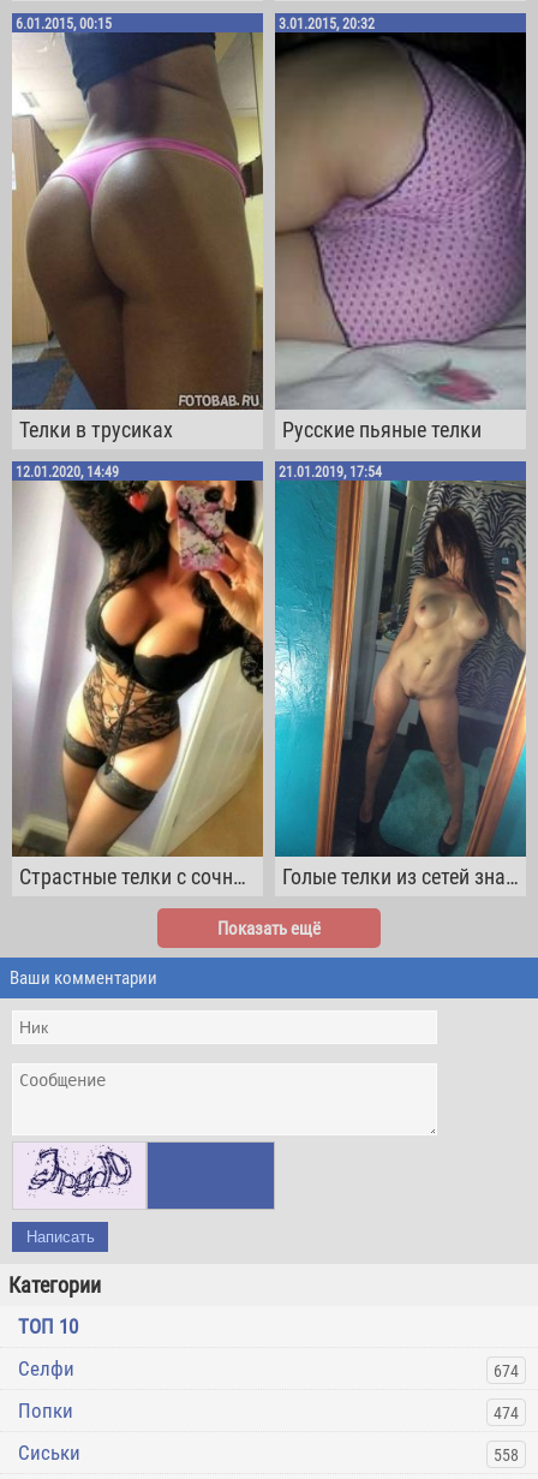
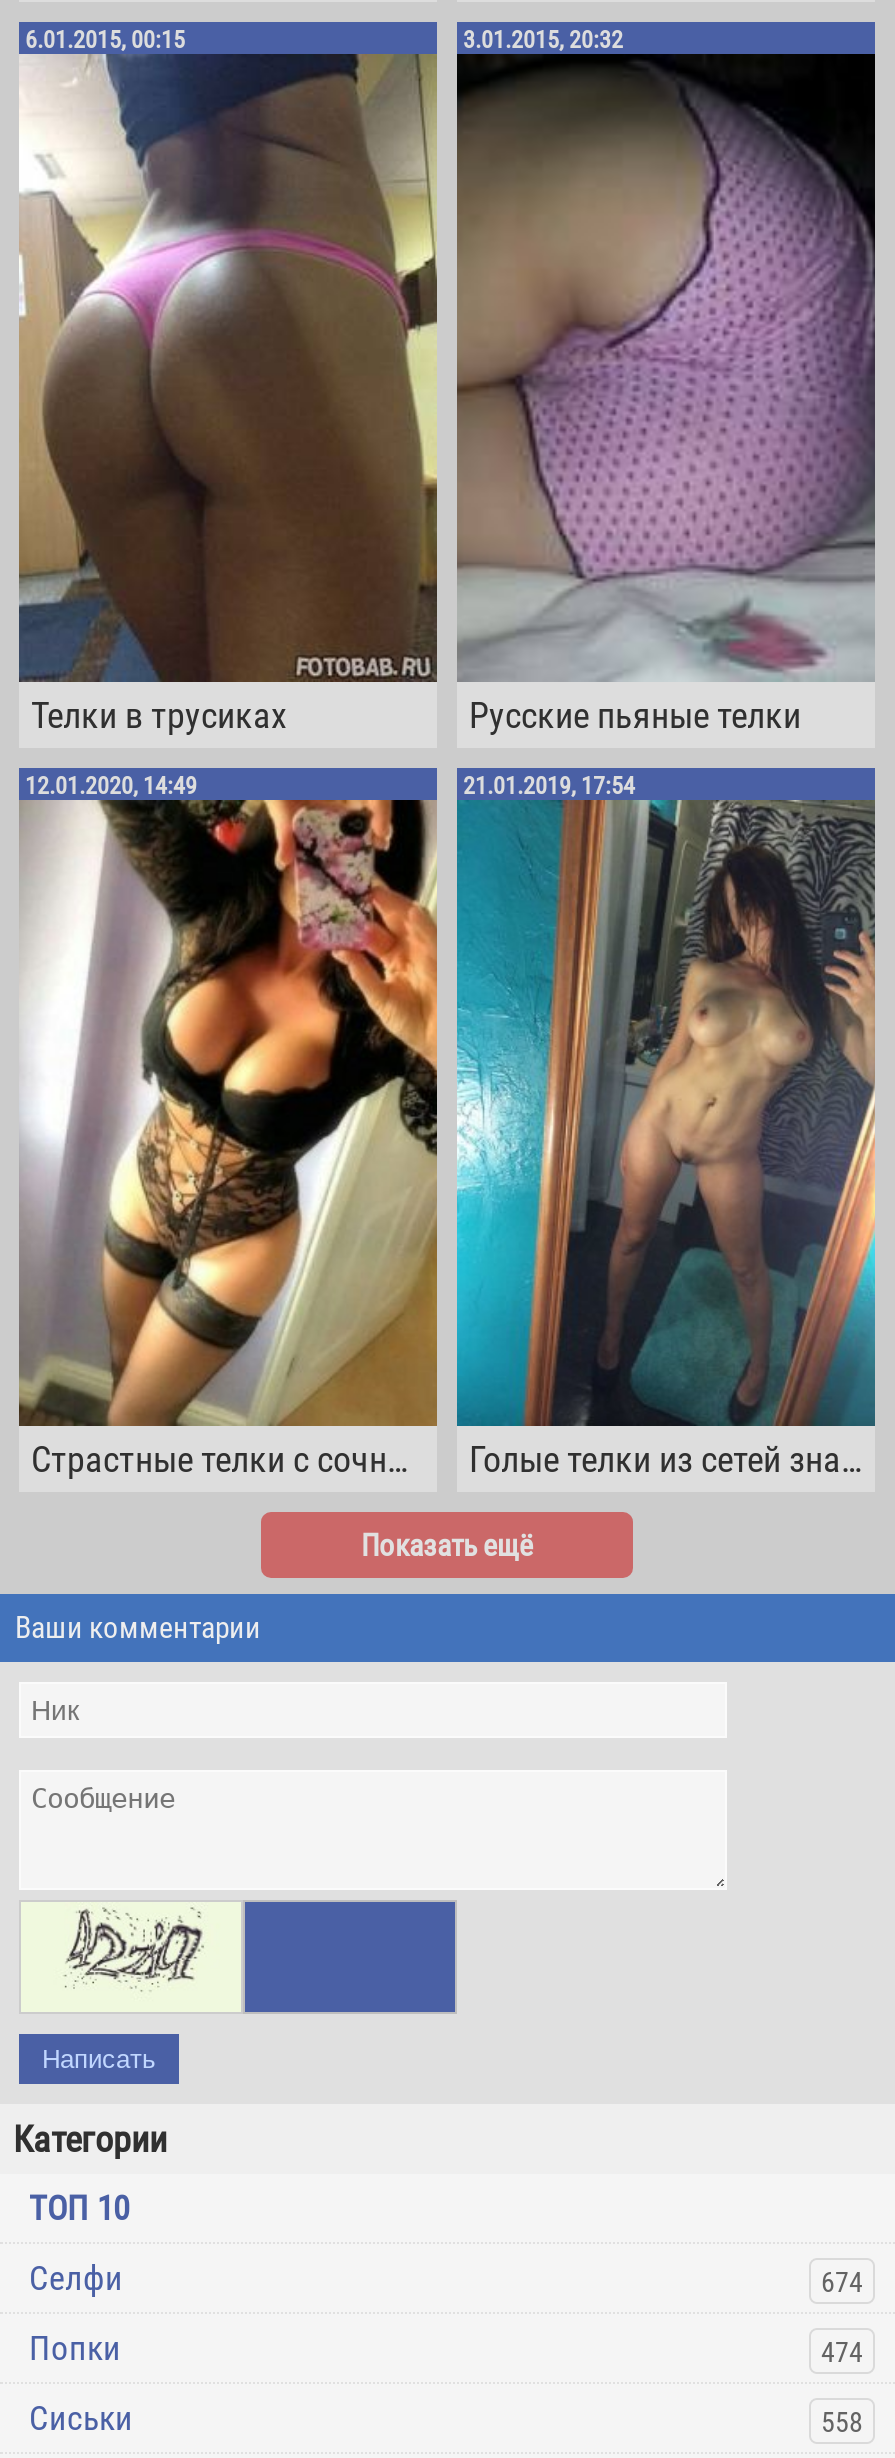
- [image]
+ [image]
